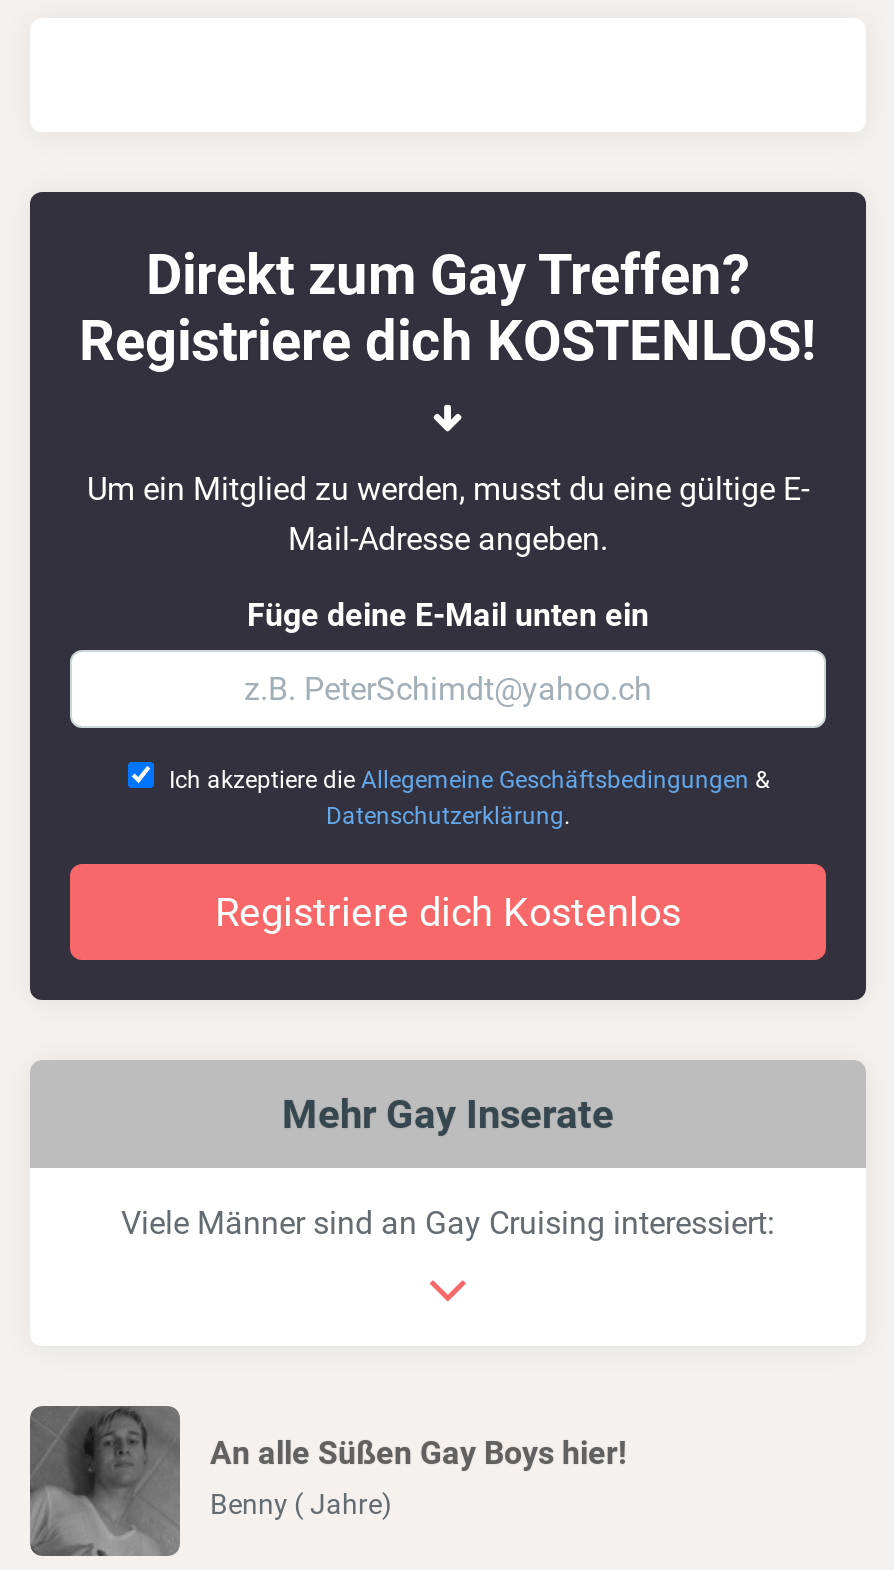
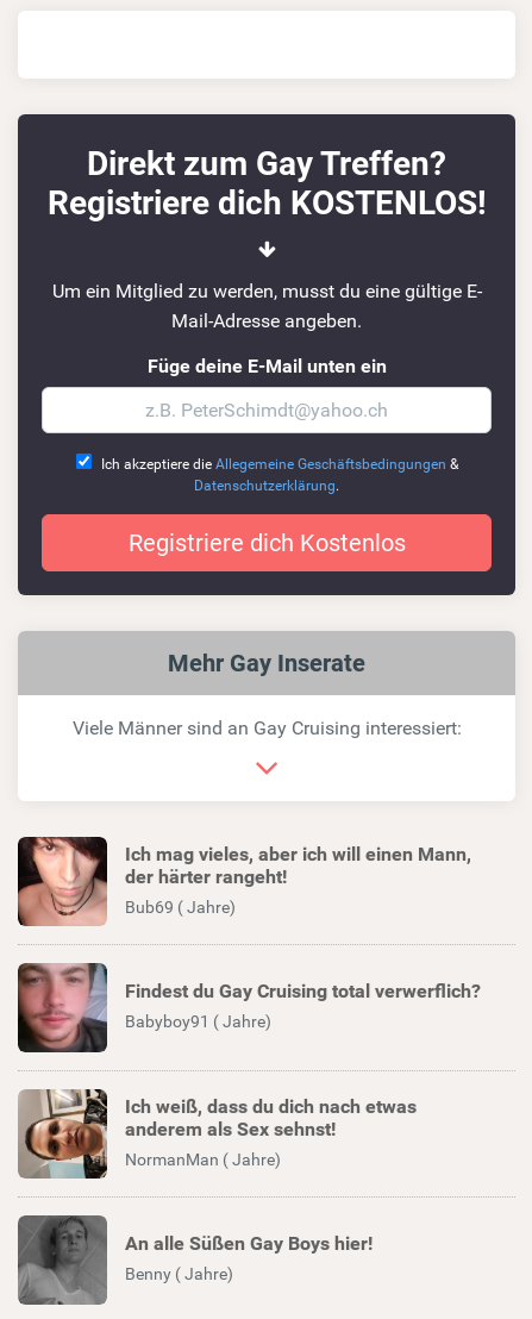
+ [image]
+ Ich mag vieles, aber ich will einen Mann,
+ der härter rangeht!
+ Bub69 ( Jahre)

+ [image]
+ Findest du Gay Cruising total verwerflich?
+ Babyboy91 ( Jahre)

+ [image]
+ Ich weiß, dass du dich nach etwas
+ anderem als Sex sehnst!
+ NormanMan ( Jahre)
